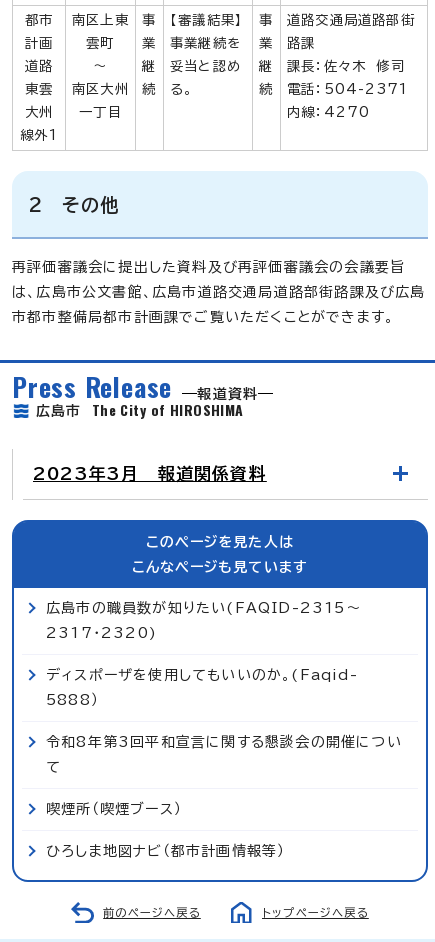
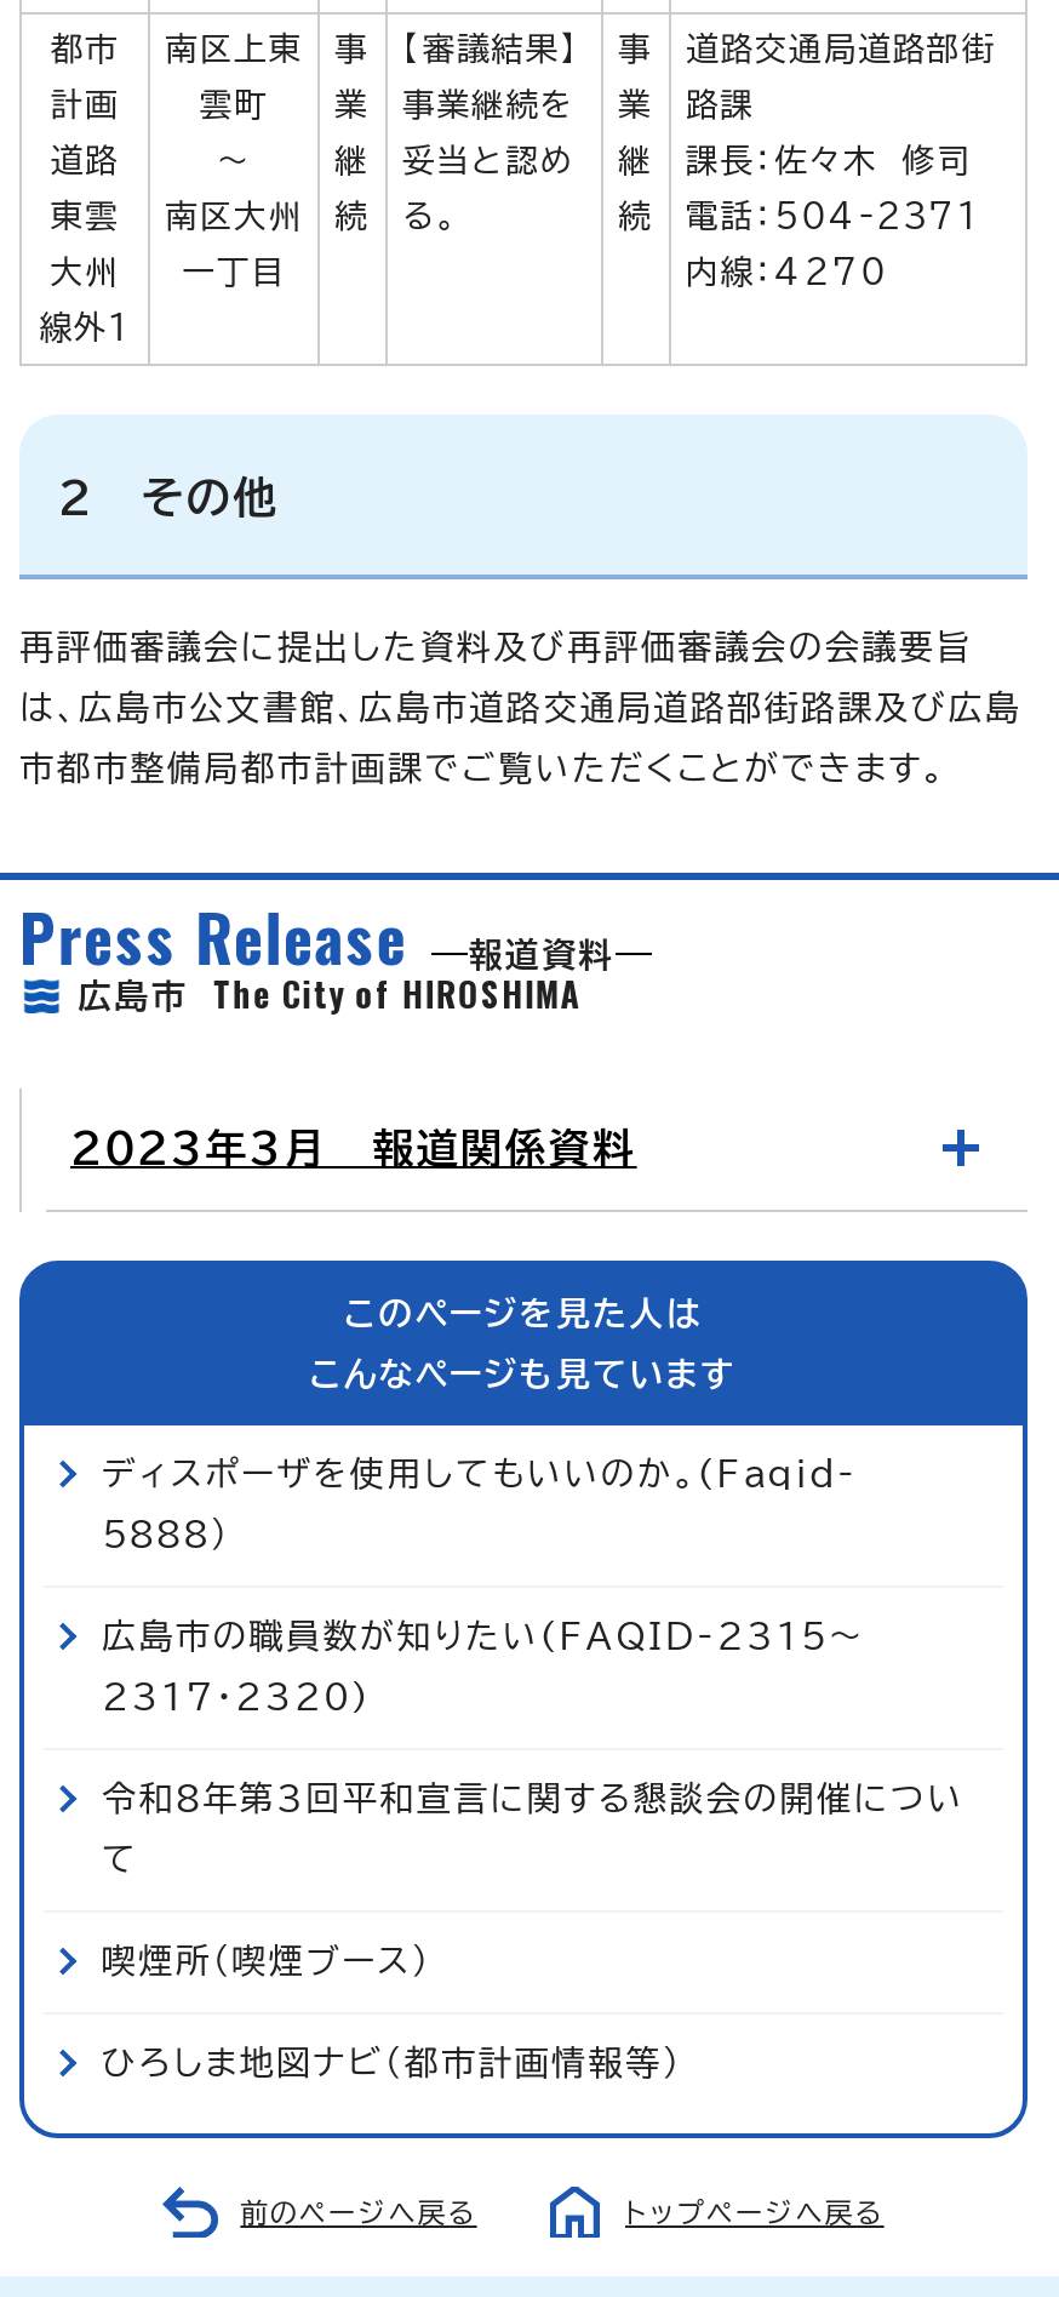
moved down: 広島市の職員数が知りたい(FAQID-2315～ | 2317・2320)

moved up: ディスポーザを使用してもいいのか。(Faqid- | 5888）
